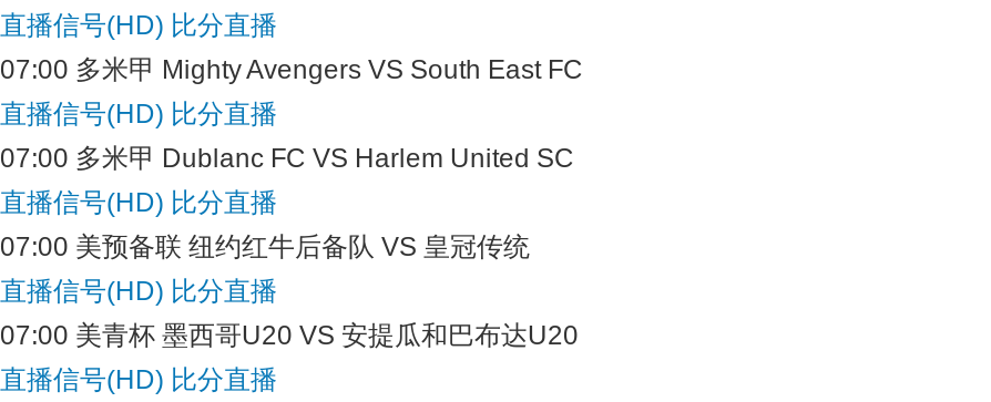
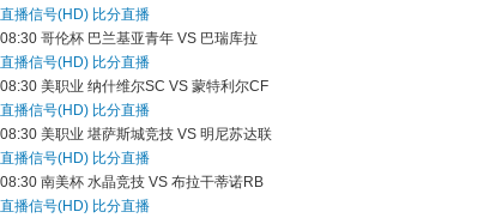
- 07:00 多米甲Mighty Avengers VS South East FC
+ 08:30 哥伦杯巴兰基亚青年 VS 巴瑞库拉

- 07:00 多米甲Dublanc FC VS Harlem United SC
+ 08:30 美职业纳什维尔SC VS 蒙特利尔CF

- 07:00 美预备联纽约红牛后备队 VS 皇冠传统
+ 08:30 美职业堪萨斯城竞技 VS 明尼苏达联

- 07:00 美青杯墨西哥U20 VS 安提瓜和巴布达U20
+ 08:30 南美杯水晶竞技 VS 布拉干蒂诺RB
